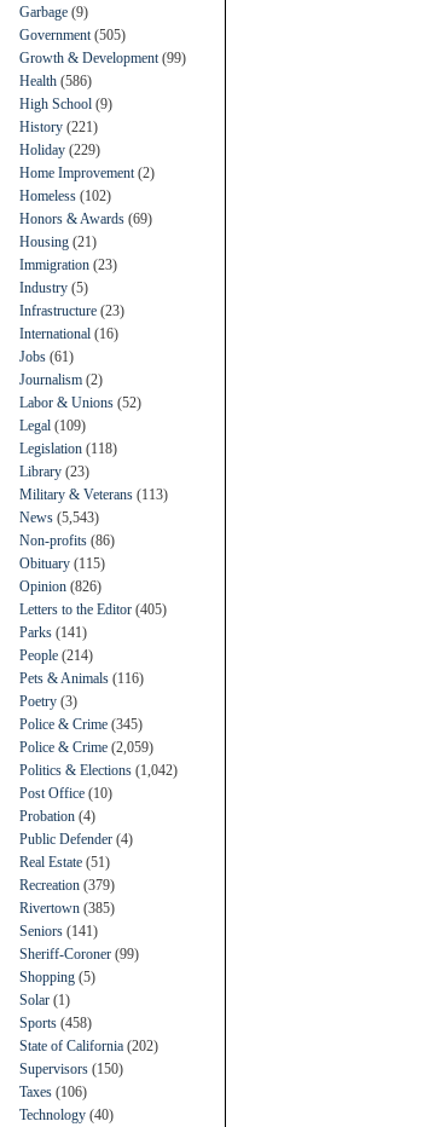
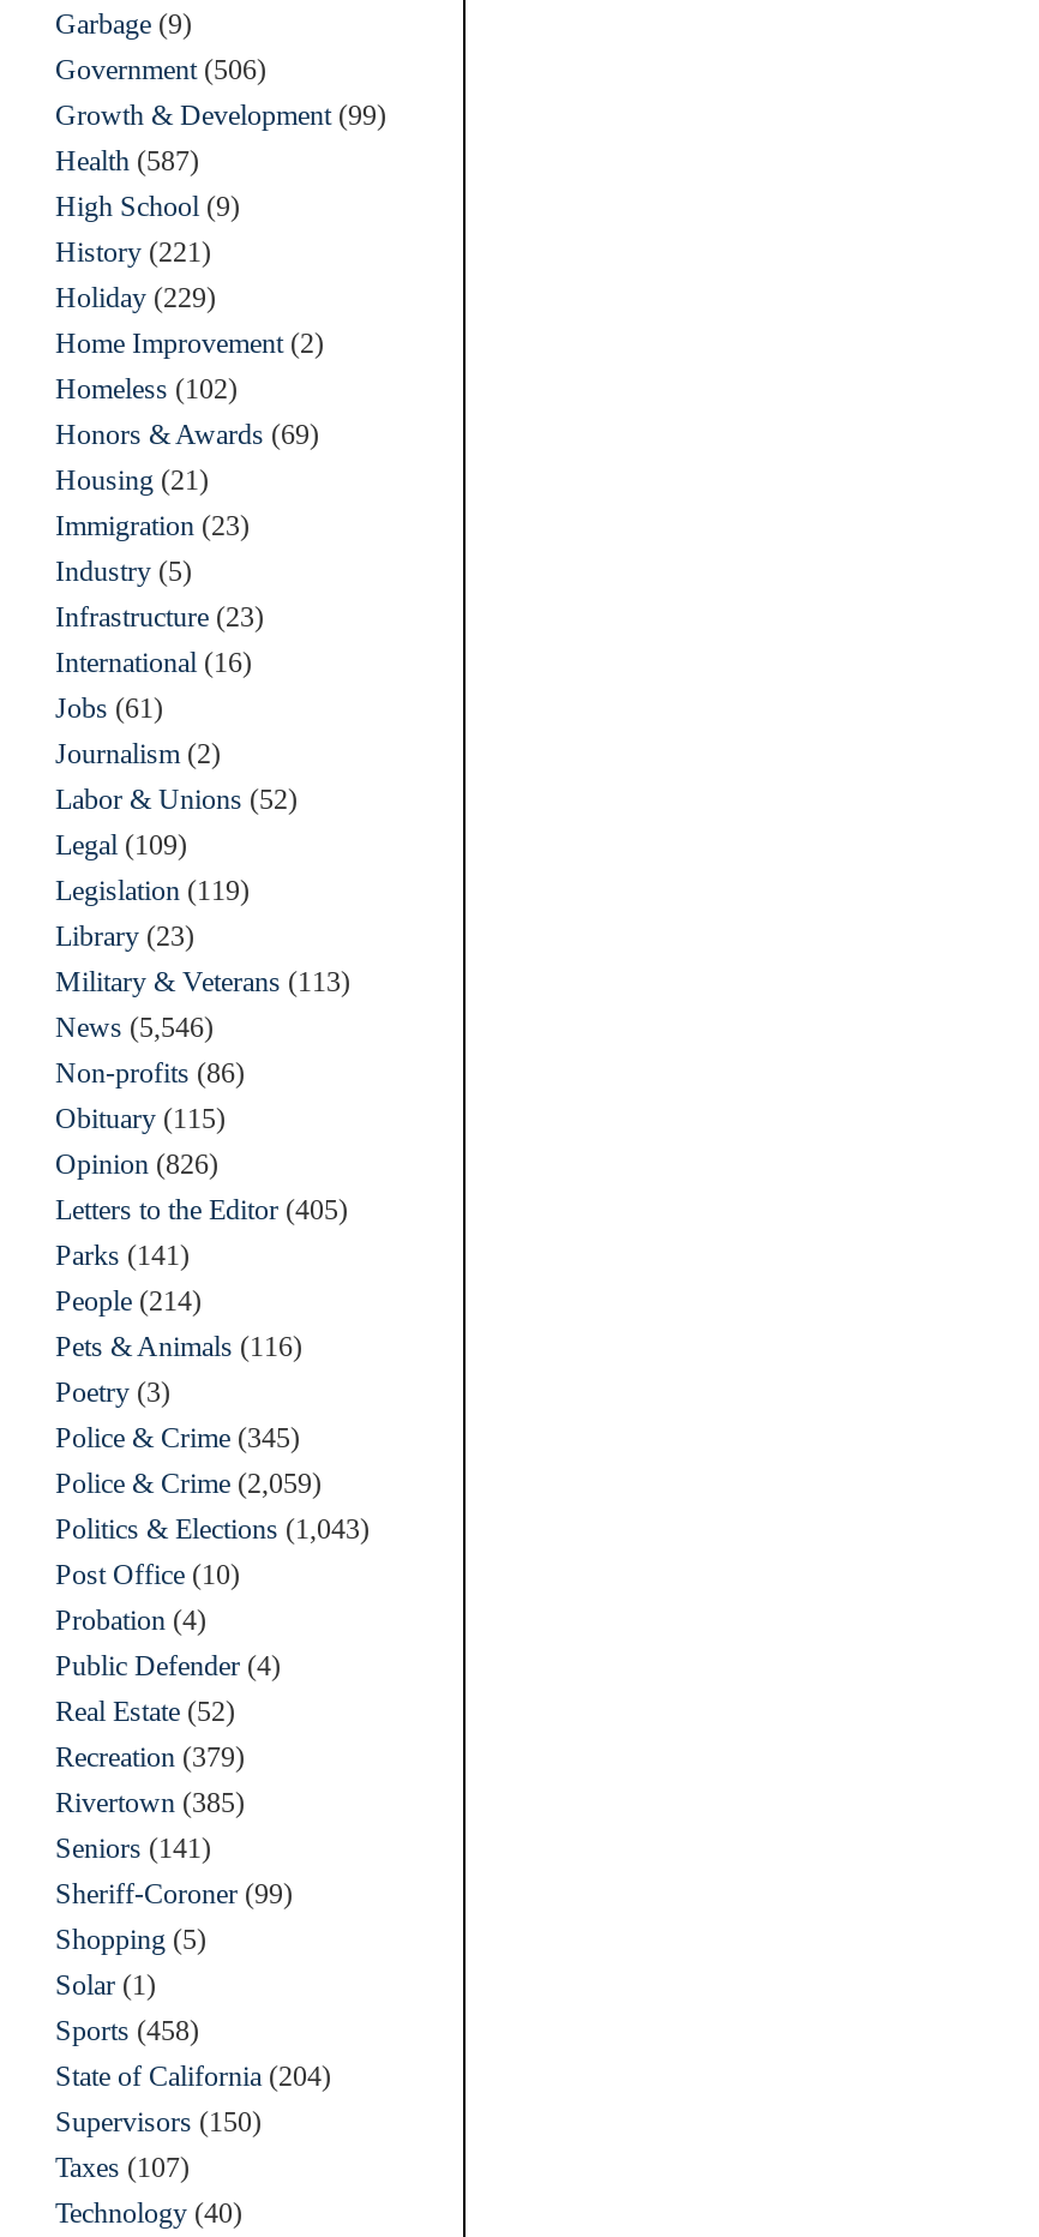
- Government (505)
+ Government (506)

- Health (586)
+ Health (587)

- Legislation (118)
+ Legislation (119)

- News (5,543)
+ News (5,546)

- Politics & Elections (1,042)
+ Politics & Elections (1,043)

- Real Estate (51)
+ Real Estate (52)

- State of California (202)
+ State of California (204)

- Taxes (106)
+ Taxes (107)
